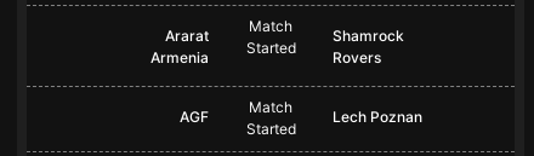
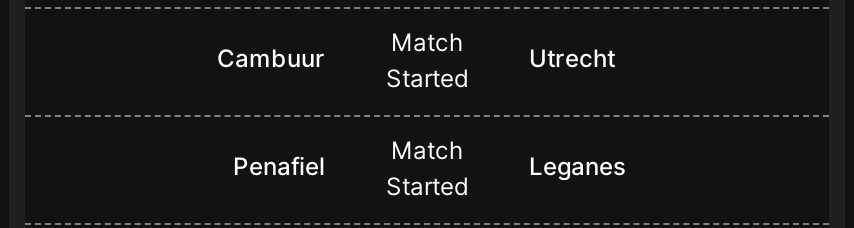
- Ararat
- Armenia
+ Cambuur

- Shamrock
- Rovers
+ Utrecht

- AGF
+ Penafiel

- Lech Poznan
+ Leganes
